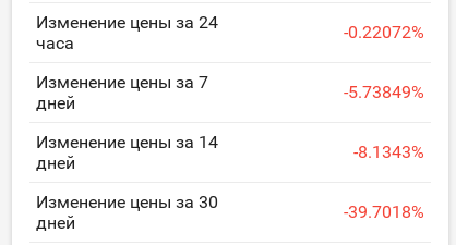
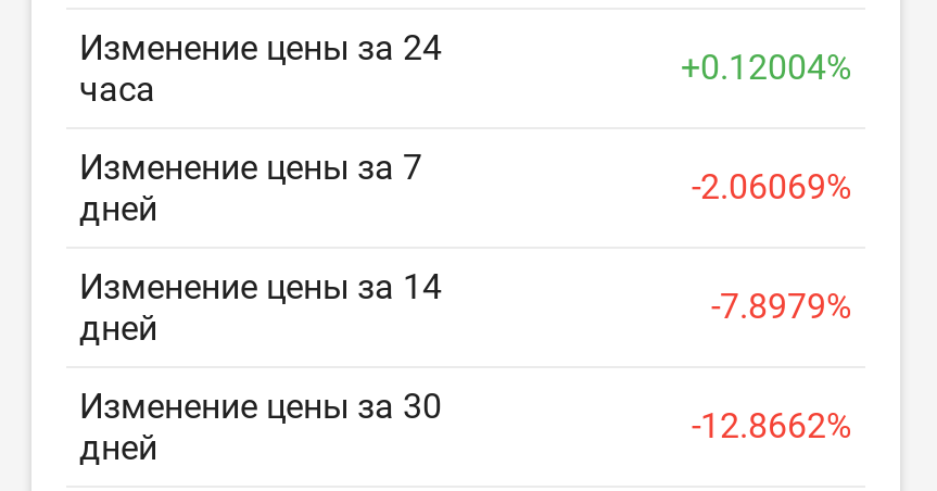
- -0.22072%
+ +0.12004%

- -5.73849%
+ -2.06069%

- -8.1343%
+ -7.8979%

- -39.7018%
+ -12.8662%
